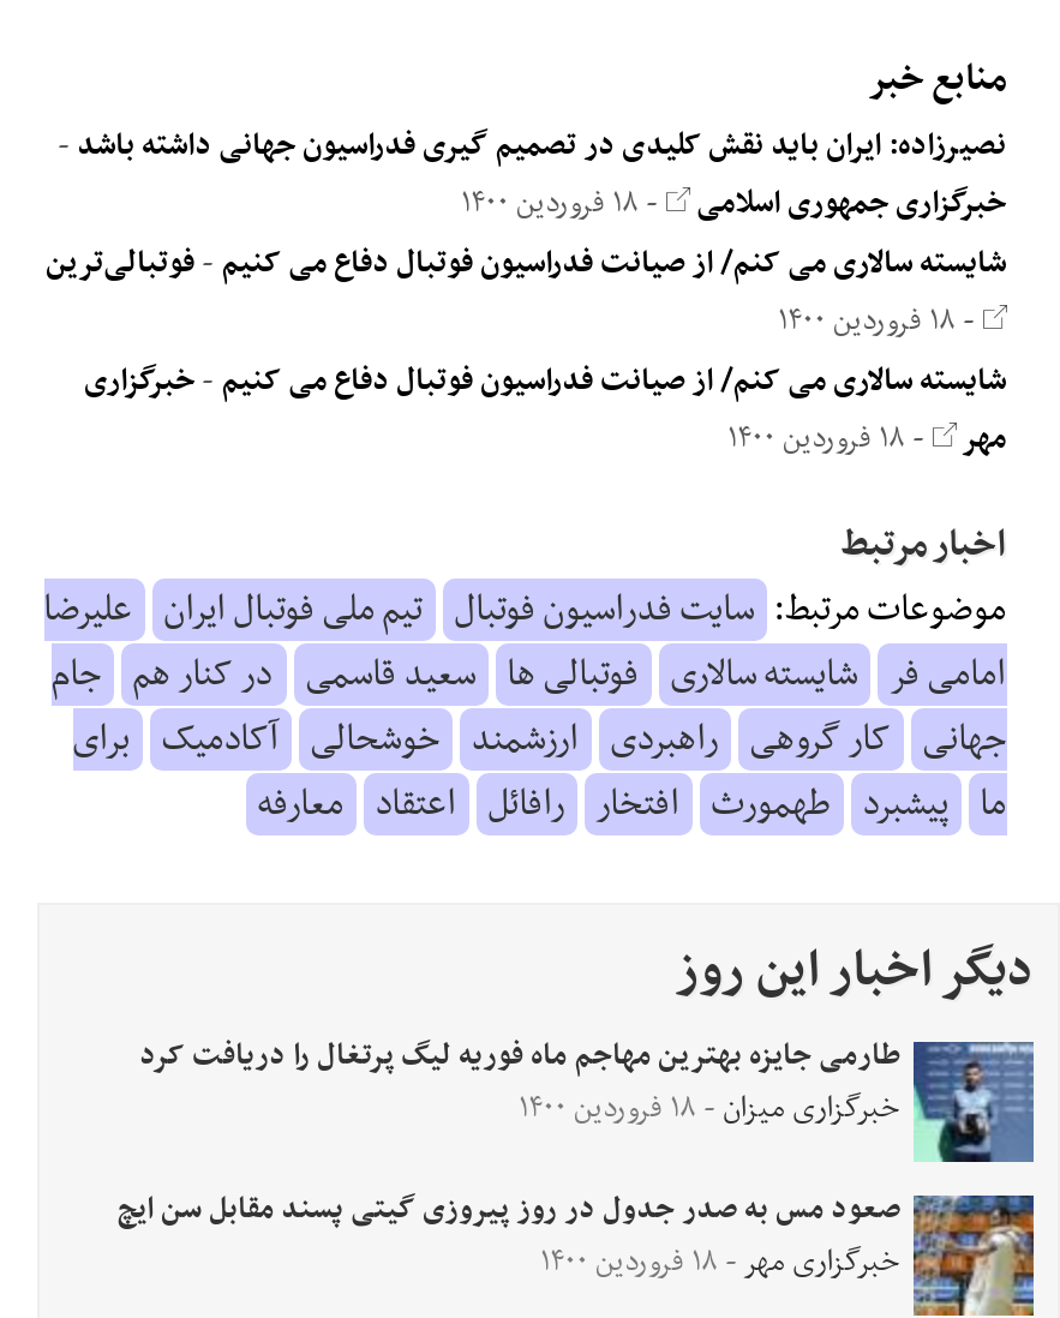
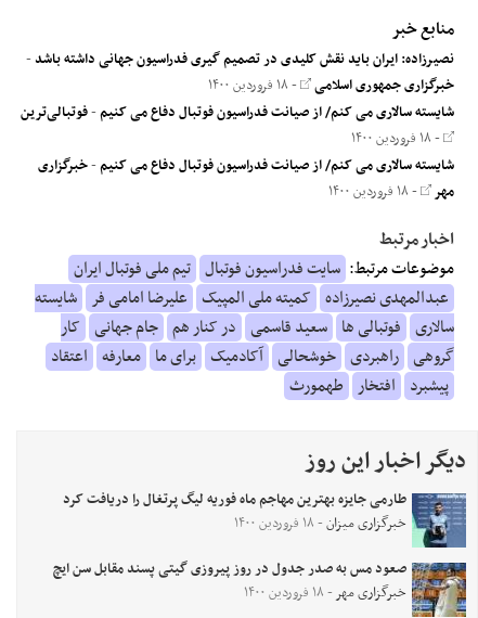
- موضوعات مرتبط: سایت فدراسیون فوتبال تیم ملی فوتبال ایران علیرضا
- امامی فر شایسته سالاری فوتبالی ها سعید قاسمی در کنار هم جام
- جهانی کار گروهی راهبردی ارزشمند خوشحالی آکادمیک برای
- ما پیشبرد طهمورث افتخار رافائل اعتقاد معارفه
+ موضوعات مرتبط: سایت فدراسیون فوتبال تیم ملی فوتبال ایران
+ عبدالمهدی نصیرزاده کمیته ملی المپیک علیرضا امامی فر شایسته
+ سالاری فوتبالی ها سعید قاسمی در کنار هم جام جهانی کار
+ گروهی راهبردی خوشحالی آکادمیک برای ما معارفه اعتقاد
+ پیشبرد افتخار طهمورث
